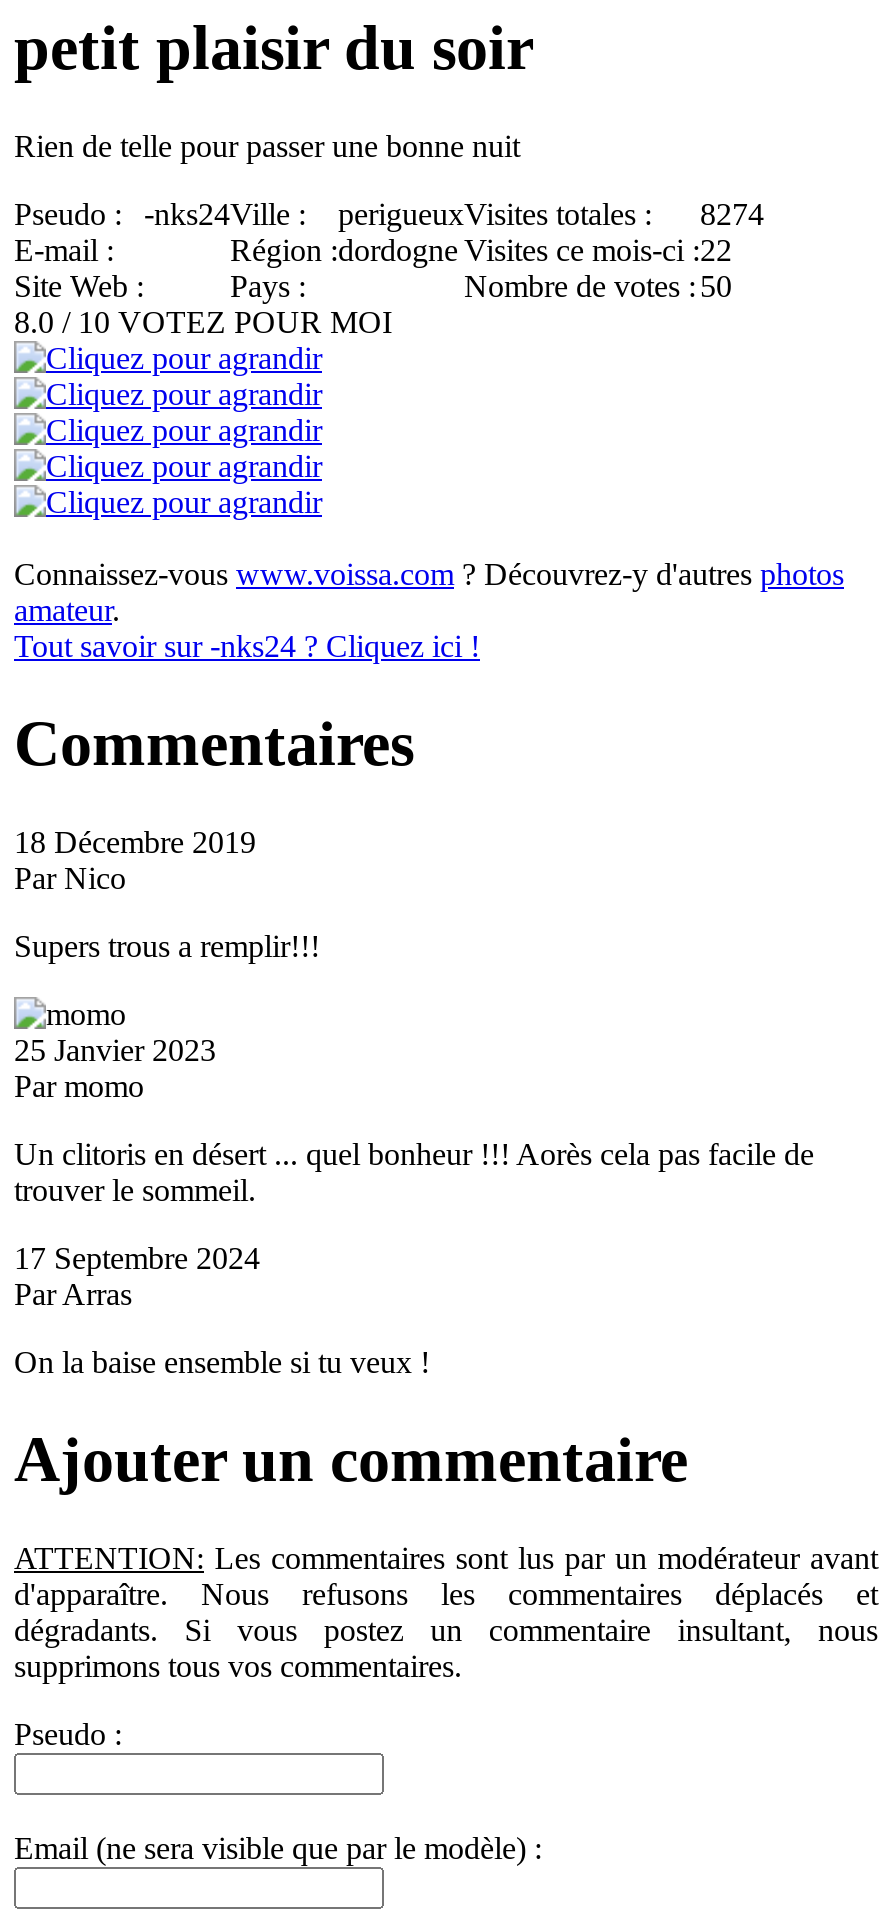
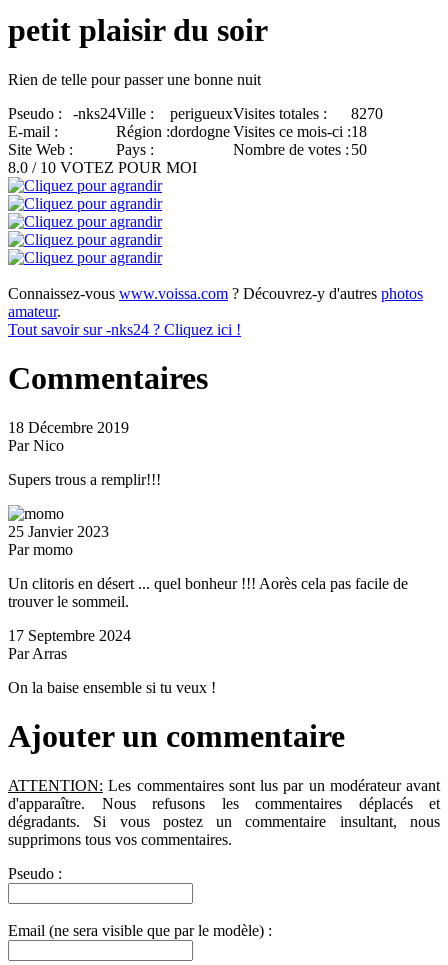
- Pseudo : -nks24Ville : perigueuxVisites totales : 8274
+ Pseudo : -nks24Ville : perigueuxVisites totales : 8270

- Région : dordogne Visites ce mois-ci : 22
+ Région : dordogne Visites ce mois-ci : 18
